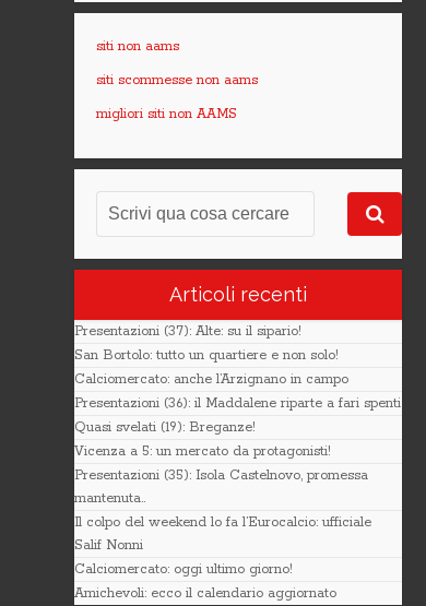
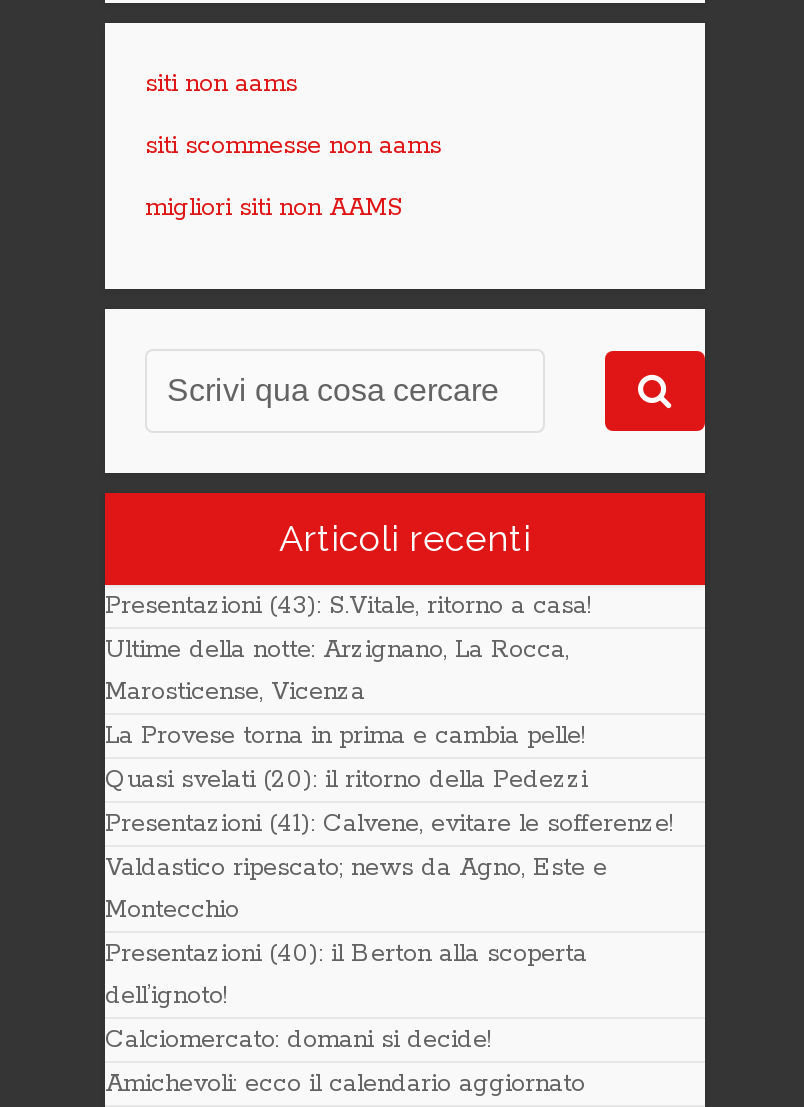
- Presentazioni (37): Alte: su il sipario!
- San Bortolo: tutto un quartiere e non solo!
- Calciomercato: anche l’Arzignano in campo
- Presentazioni (36): il Maddalene riparte a fari spenti
- Quasi svelati (19): Breganze!
- Vicenza a 5: un mercato da protagonisti!
- Presentazioni (35): Isola Castelnovo, promessa
- mantenuta..
- Il colpo del weekend lo fa l’Eurocalcio: ufficiale
- Salif Nonni
- Calciomercato: oggi ultimo giorno!
+ Presentazioni (43): S.Vitale, ritorno a casa!
+ Ultime della notte: Arzignano, La Rocca,
+ Marosticense, Vicenza
+ La Provese torna in prima e cambia pelle!
+ Quasi svelati (20): il ritorno della Pedezzi
+ Presentazioni (41): Calvene, evitare le sofferenze!
+ Valdastico ripescato; news da Agno, Este e
+ Montecchio
+ Presentazioni (40): il Berton alla scoperta
+ dell’ignoto!
+ Calciomercato: domani si decide!
